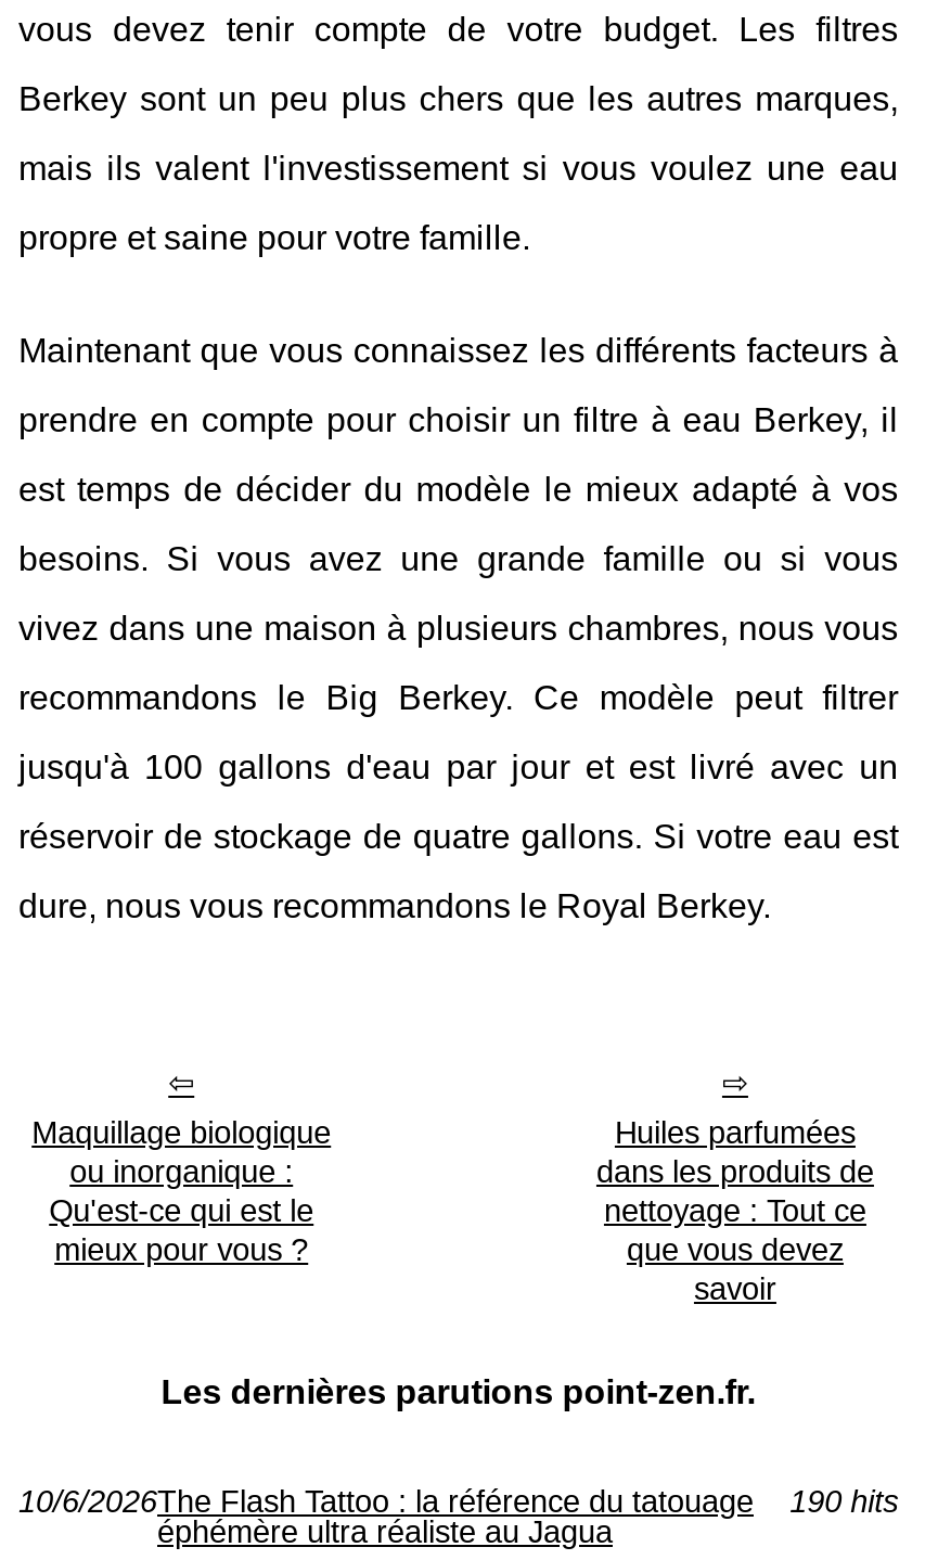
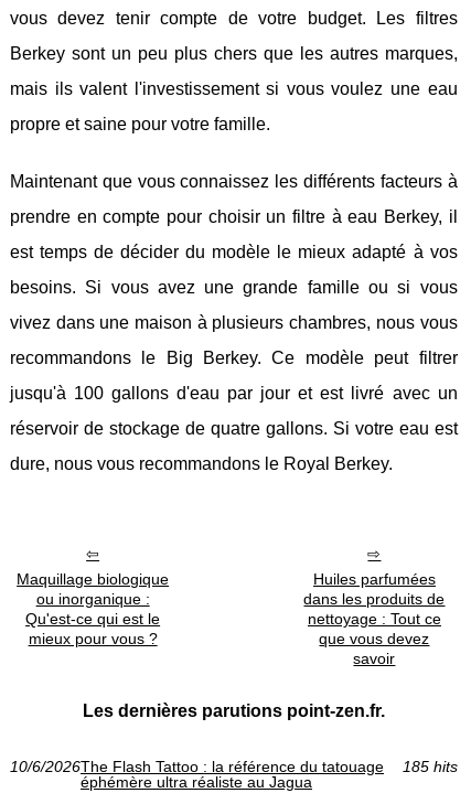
- 10/6/2026The Flash Tattoo : la référence du tatouage 190 hits
+ 10/6/2026The Flash Tattoo : la référence du tatouage 185 hits
